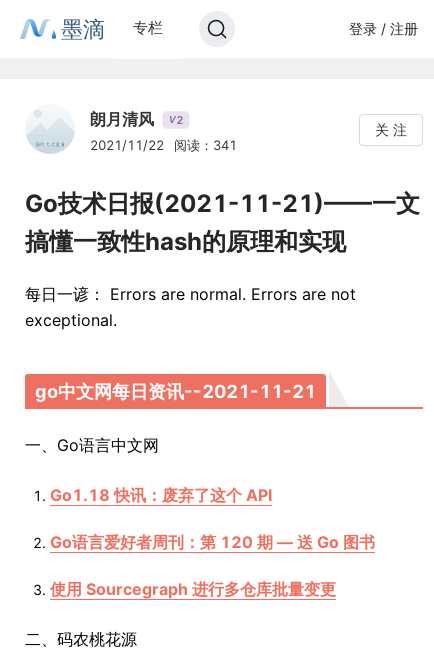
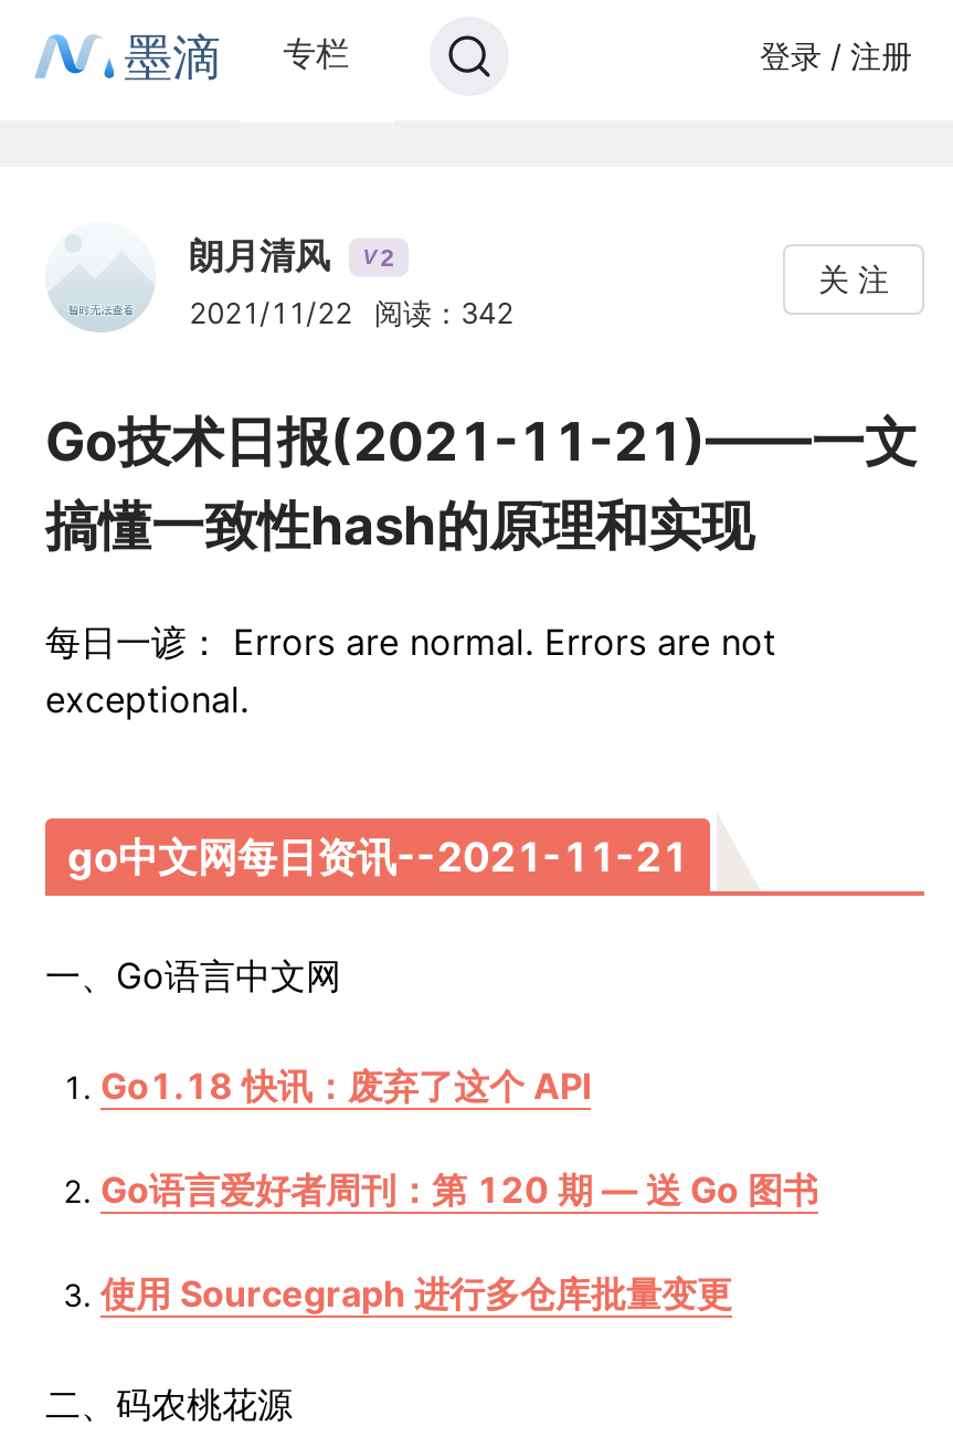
- 2021/11/22 阅读：341
+ 2021/11/22 阅读：342
